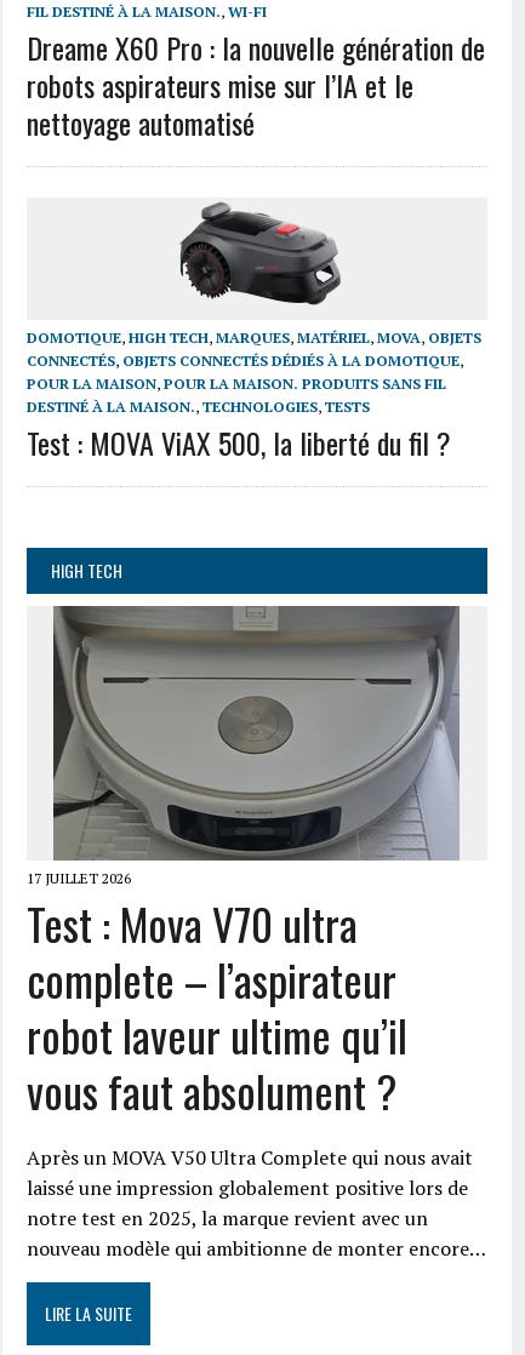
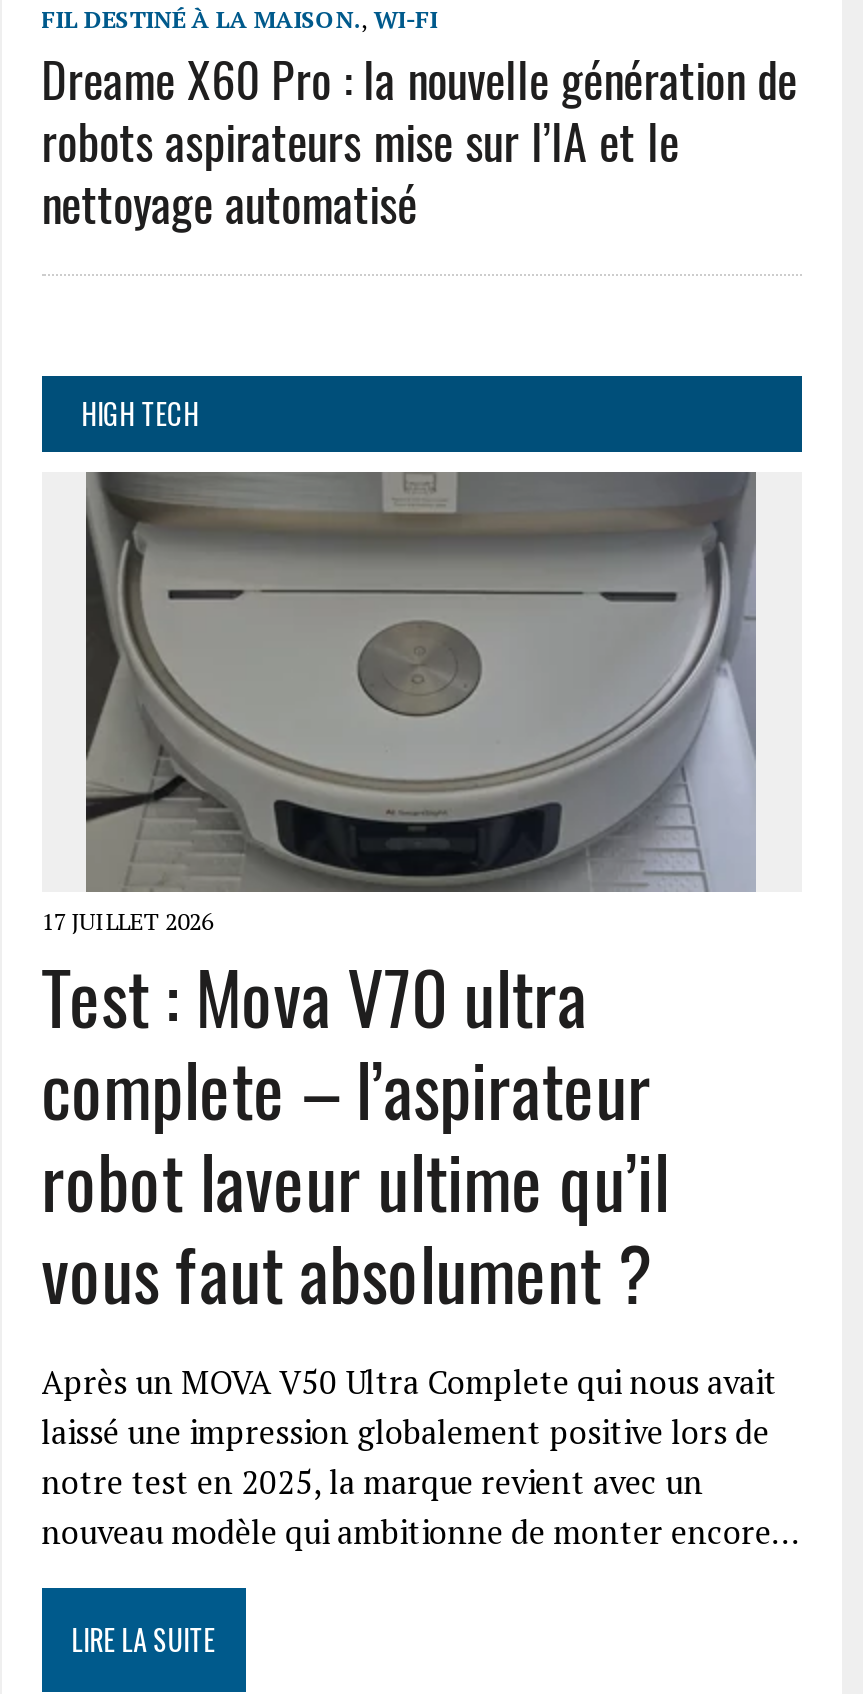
- [image]
- DOMOTIQUE, HIGH TECH, MARQUES, MATÉRIEL, MOVA, OBJETS
- CONNECTÉS, OBJETS CONNECTÉS DÉDIÉS À LA DOMOTIQUE,
- POUR LA MAISON, POUR LA MAISON. PRODUITS SANS FIL
- DESTINÉ À LA MAISON., TECHNOLOGIES, TESTS
- Test : MOVA ViAX 500, la liberté du fil ?
